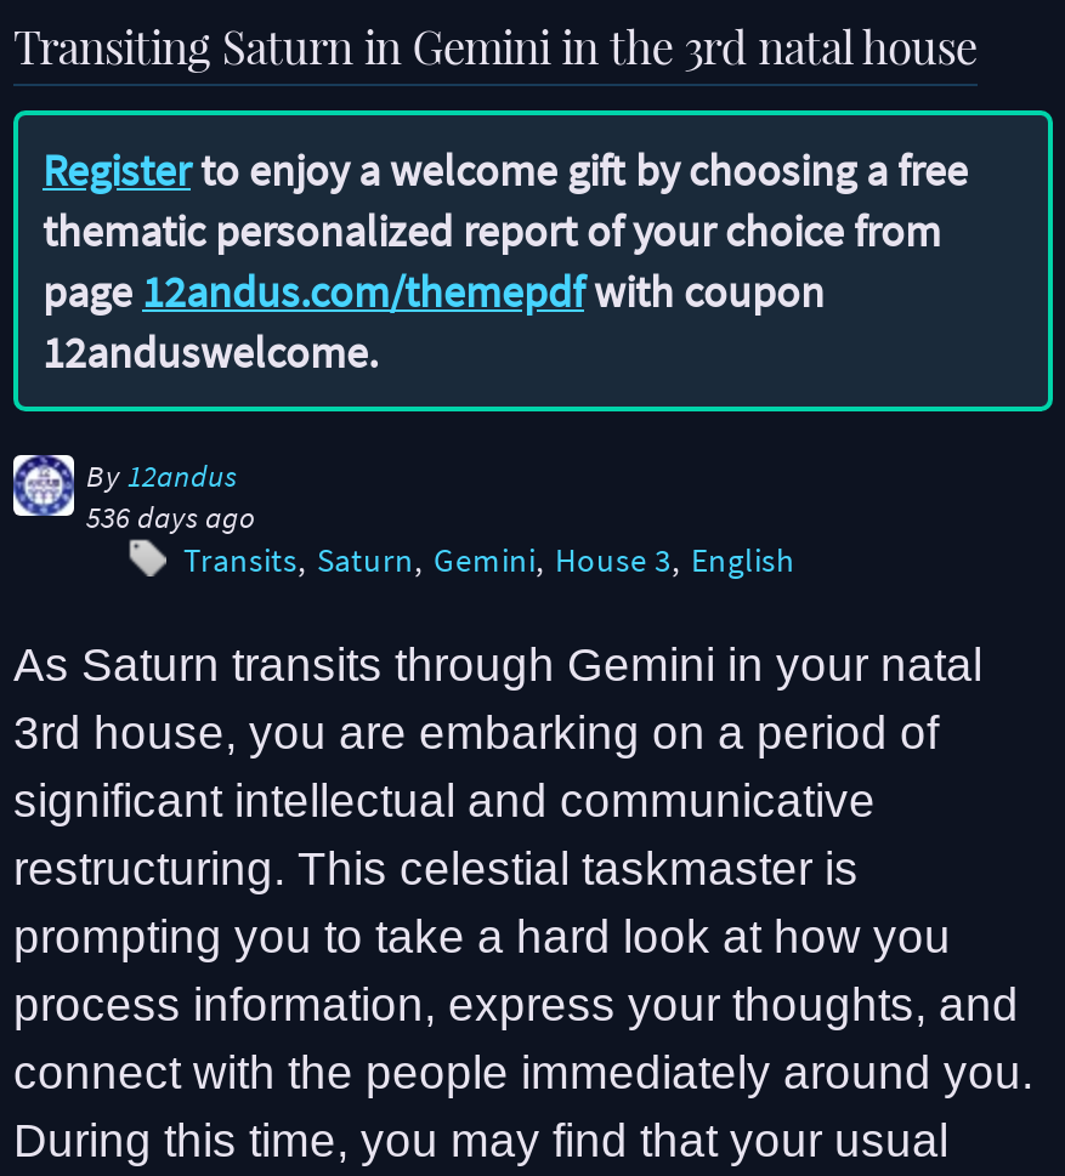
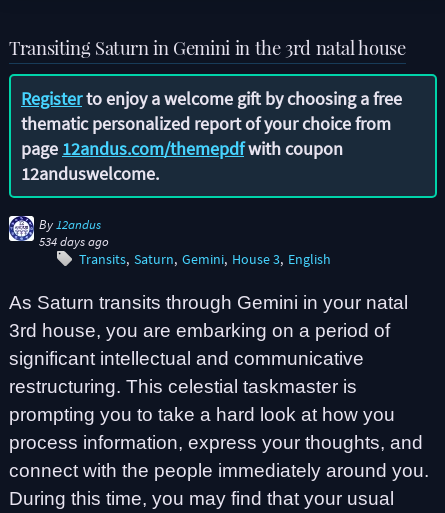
- 536 days ago
+ 534 days ago
